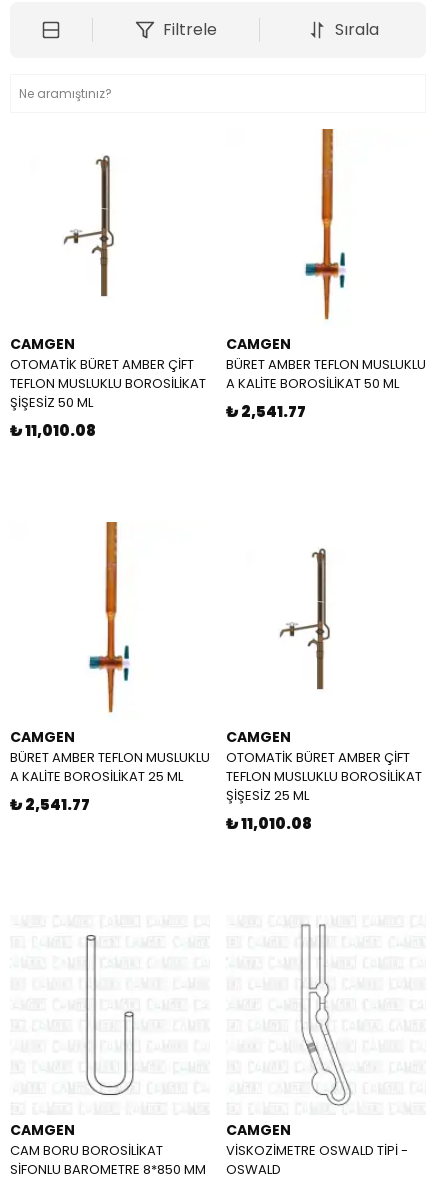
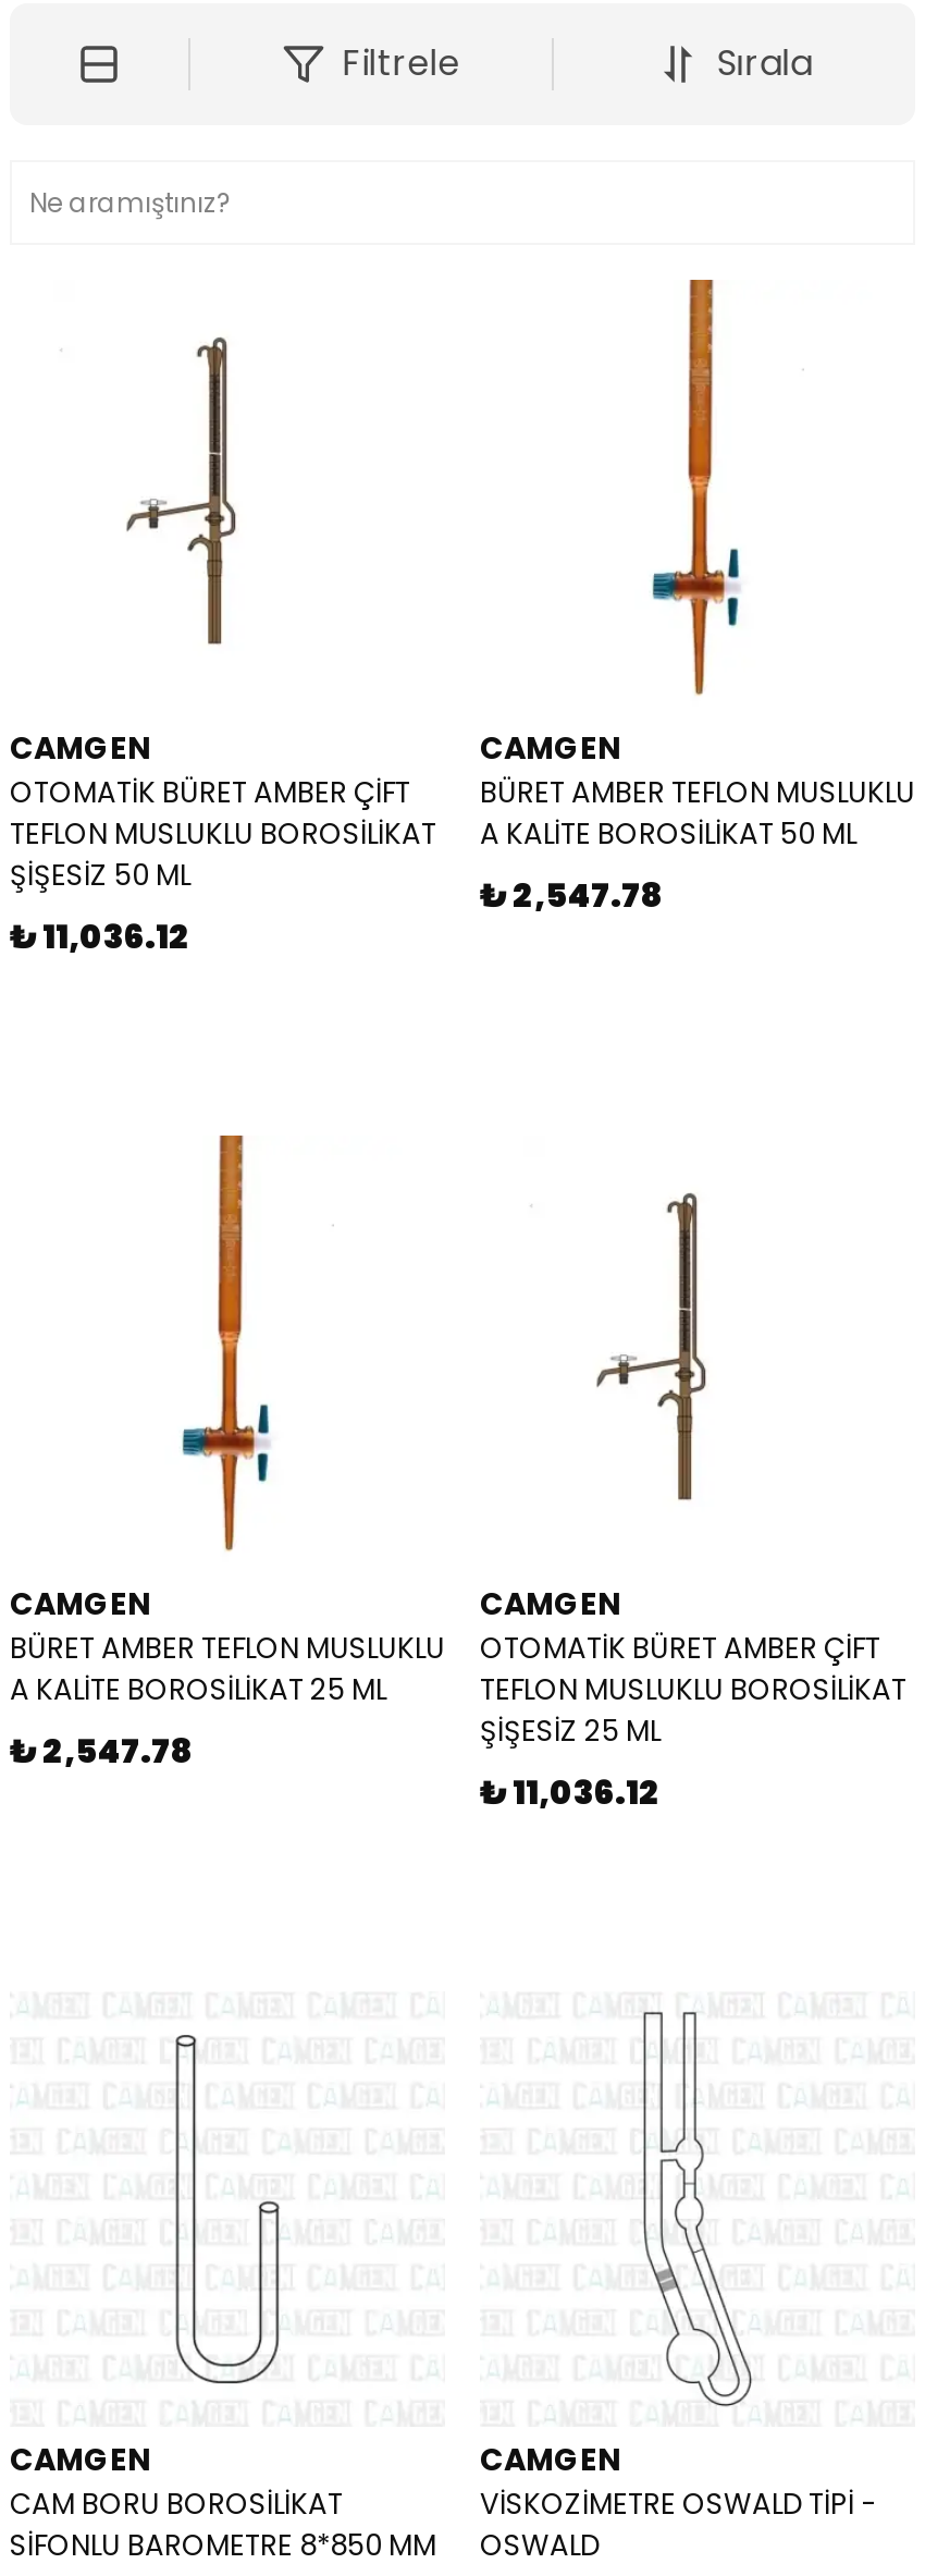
- ₺ 2,541.77
+ ₺ 2,547.78

- ₺ 11,010.08
+ ₺ 11,036.12

- ₺ 2,541.77
+ ₺ 2,547.78

- ₺ 11,010.08
+ ₺ 11,036.12
